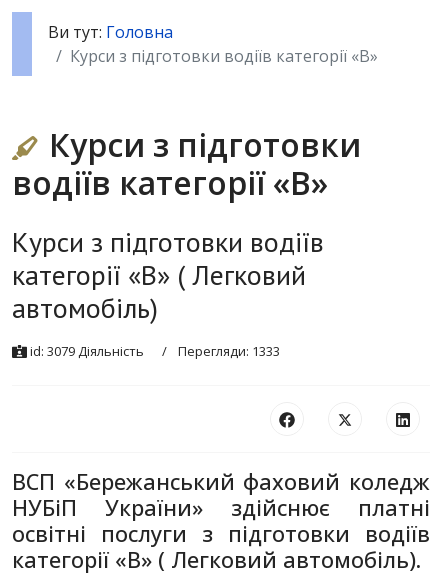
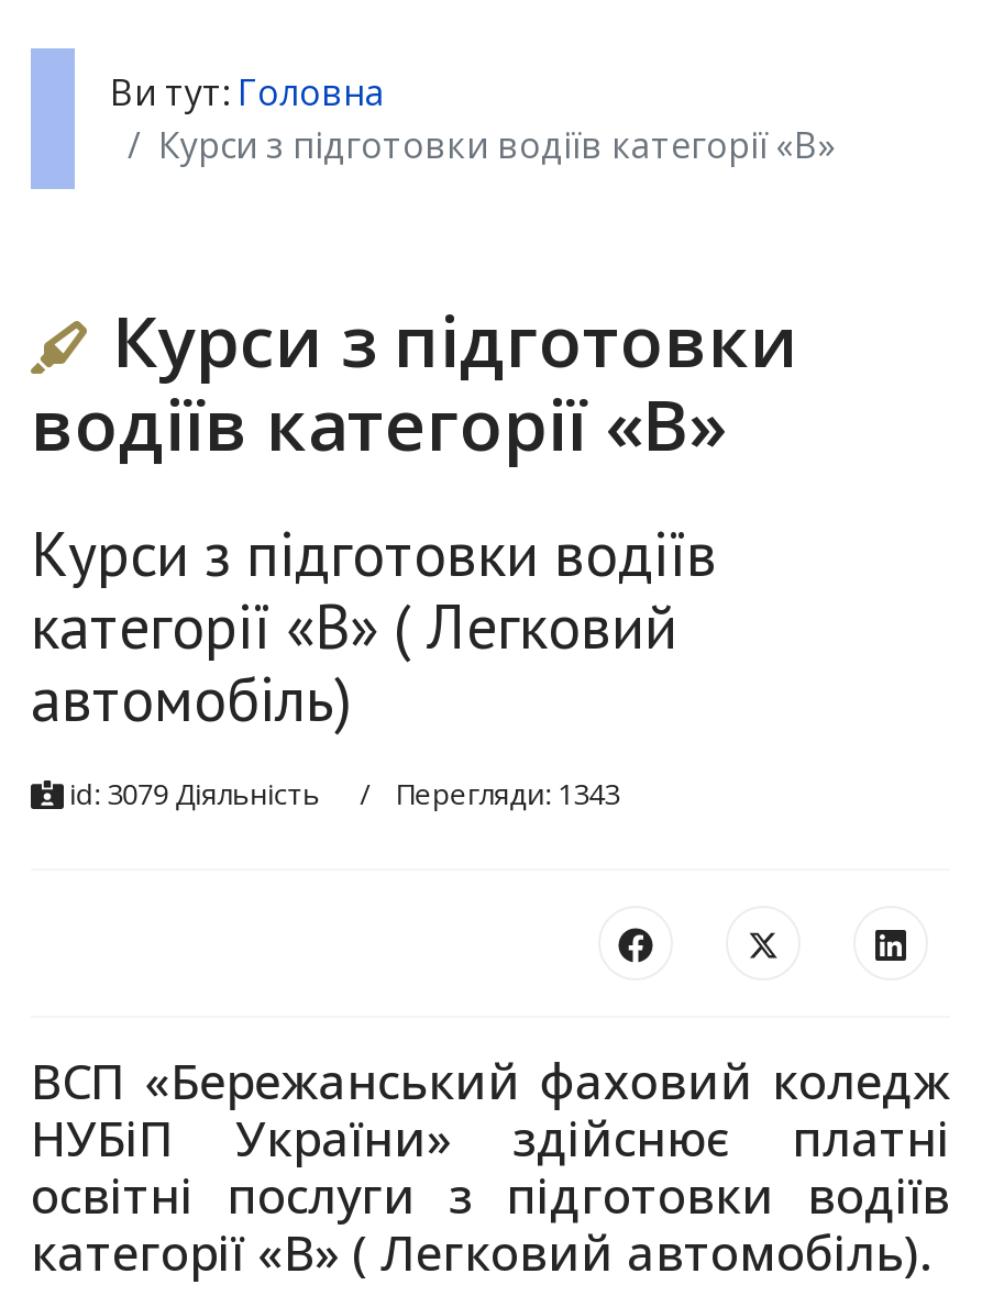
- id: 3079 Діяльність Перегляди: 1333
+ id: 3079 Діяльність Перегляди: 1343
